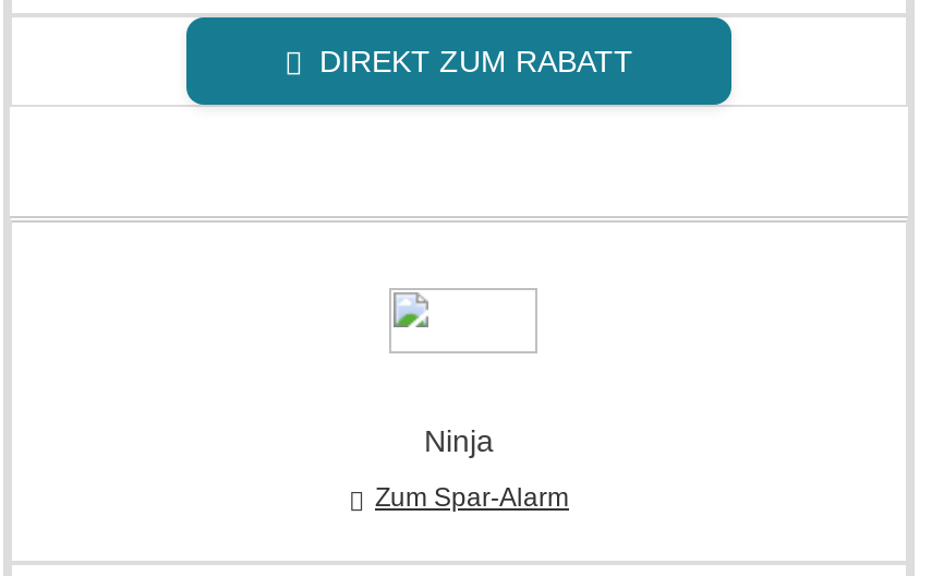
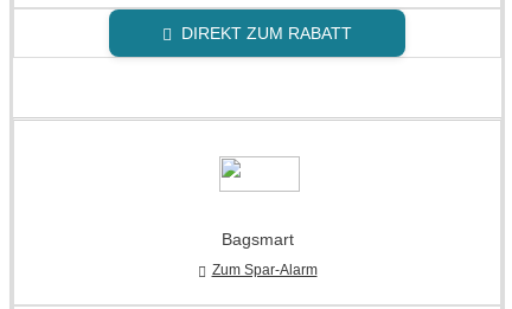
- Ninja
+ Bagsmart
